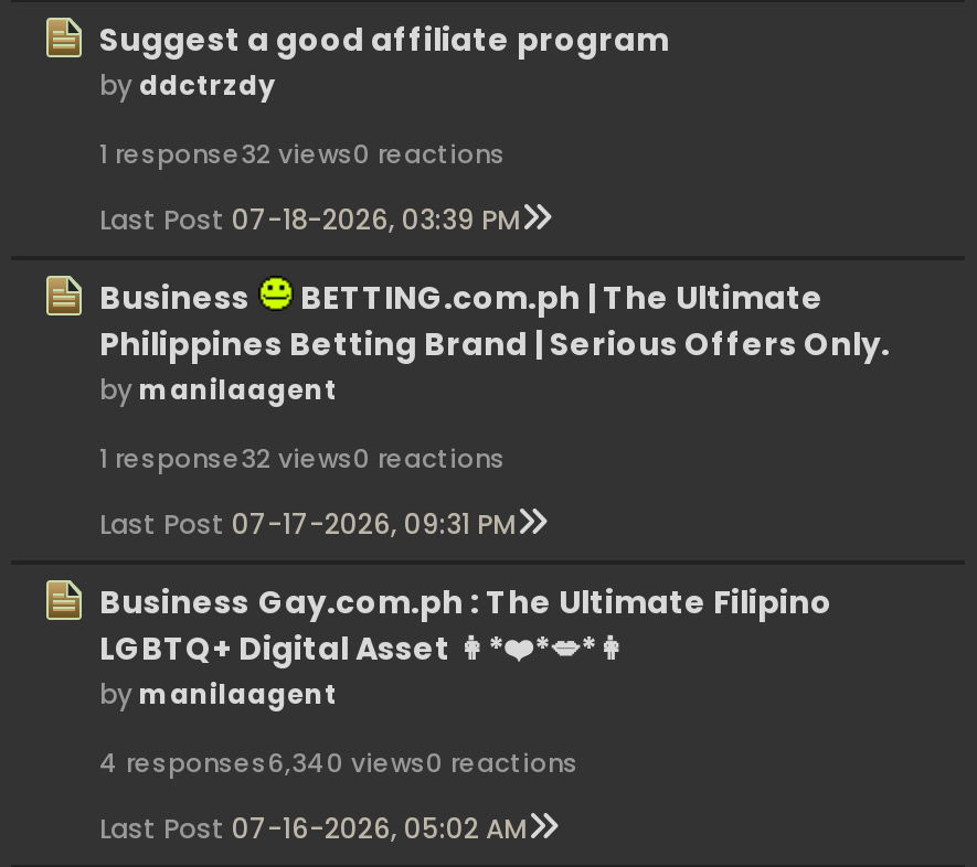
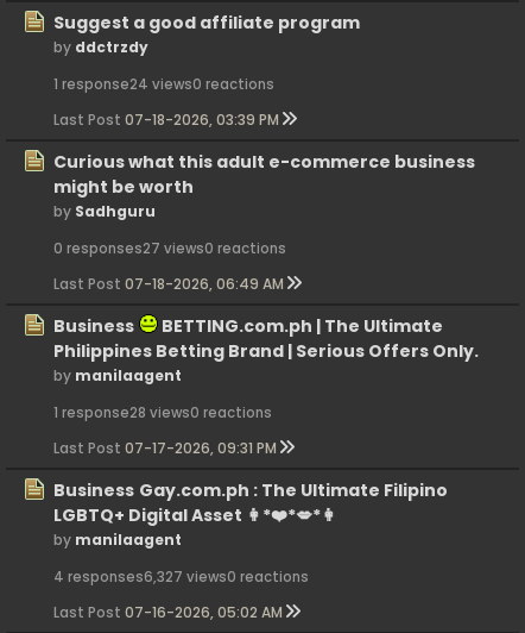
- 1 response32 views0 reactions
+ 1 response24 views0 reactions

+ Curious what this adult e-commerce business
+ might be worth
+ by Sadhguru
+ 0 responses27 views0 reactions
+ Last Post 07-18-2026, 06:49 AM

- 1 response32 views0 reactions
+ 1 response28 views0 reactions

- 4 responses6,340 views0 reactions
+ 4 responses6,327 views0 reactions
